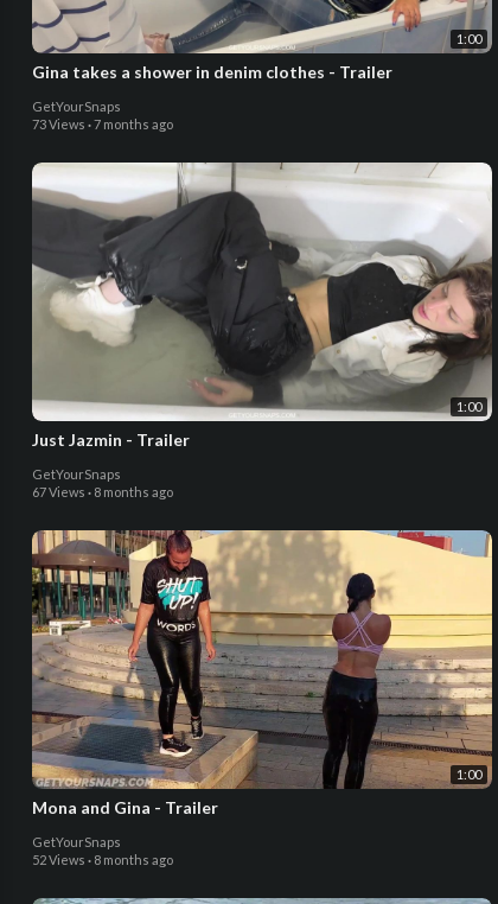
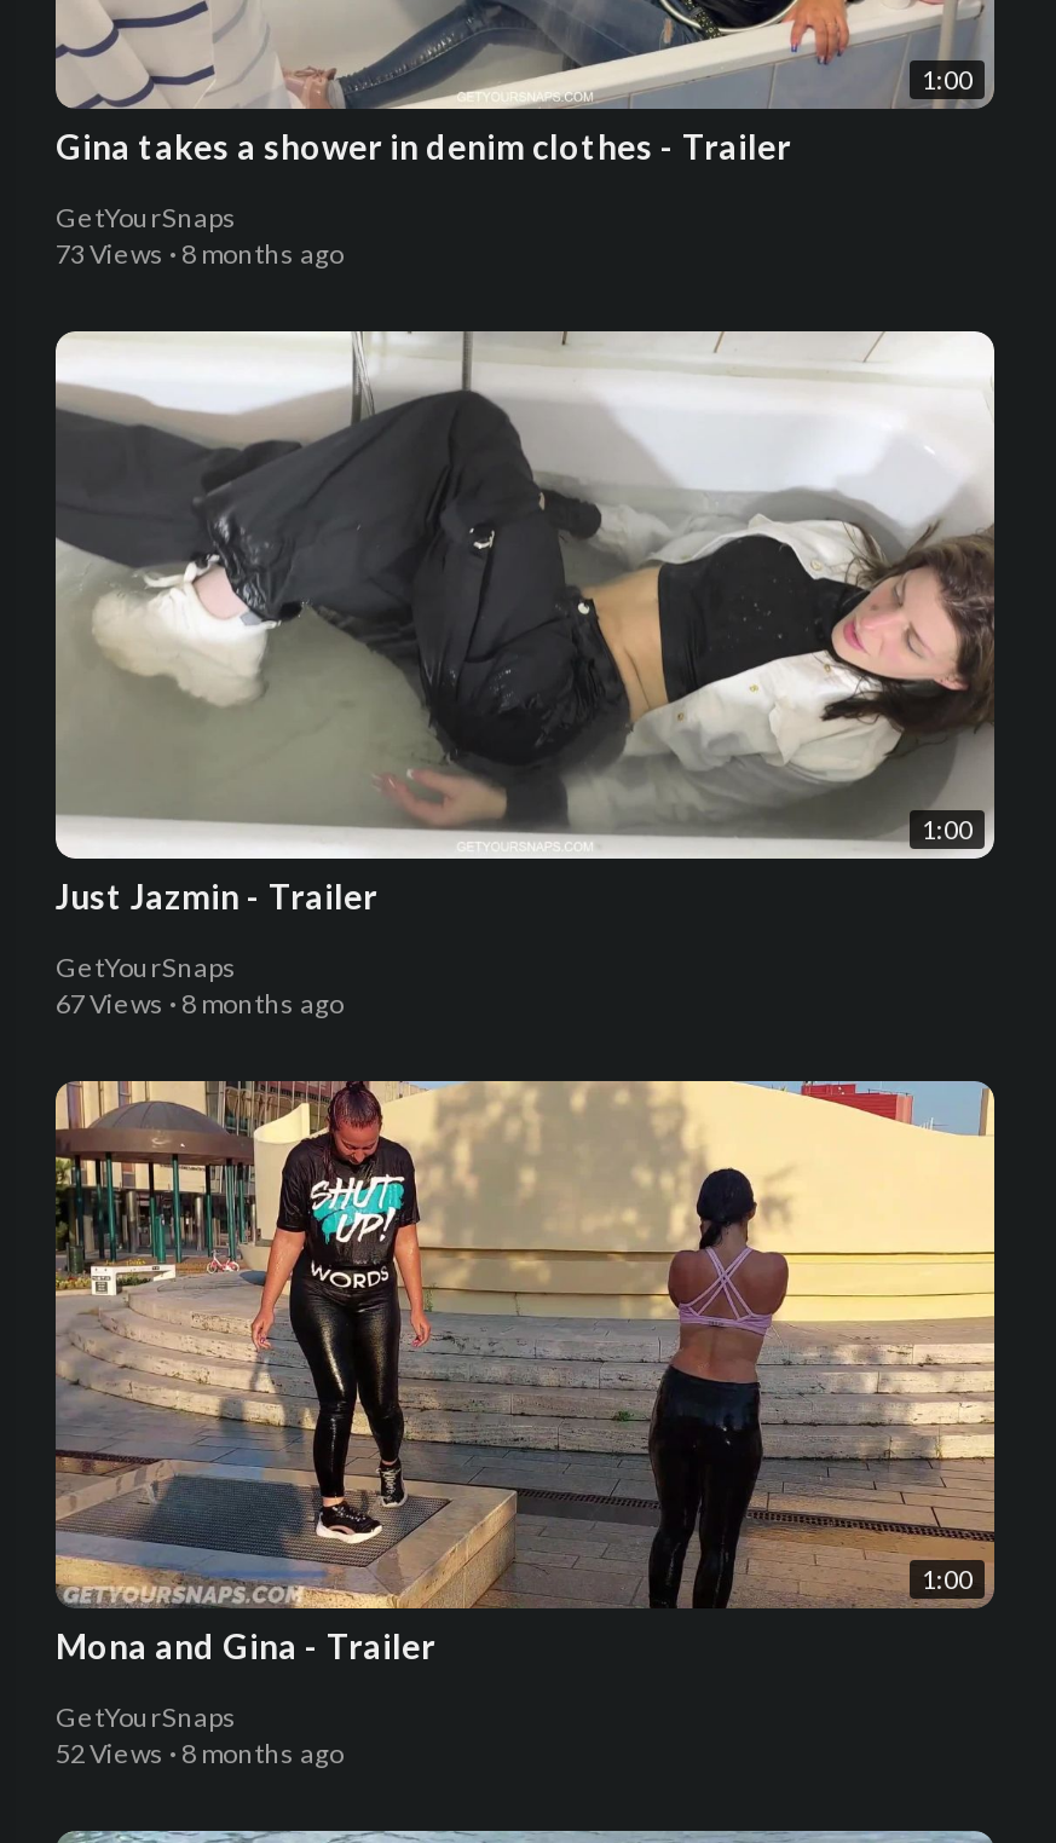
- 73 Views · 7 months ago
+ 73 Views · 8 months ago
